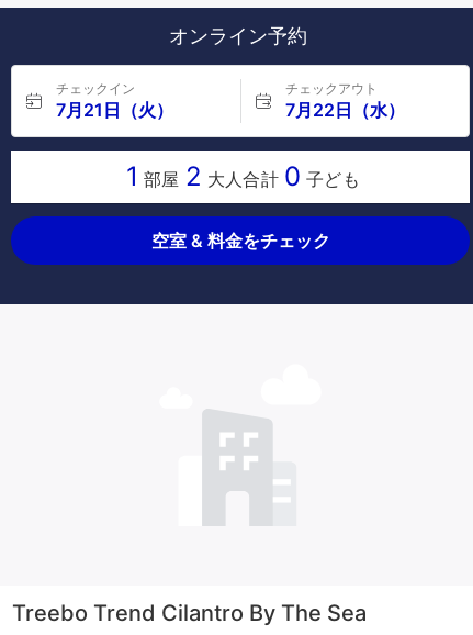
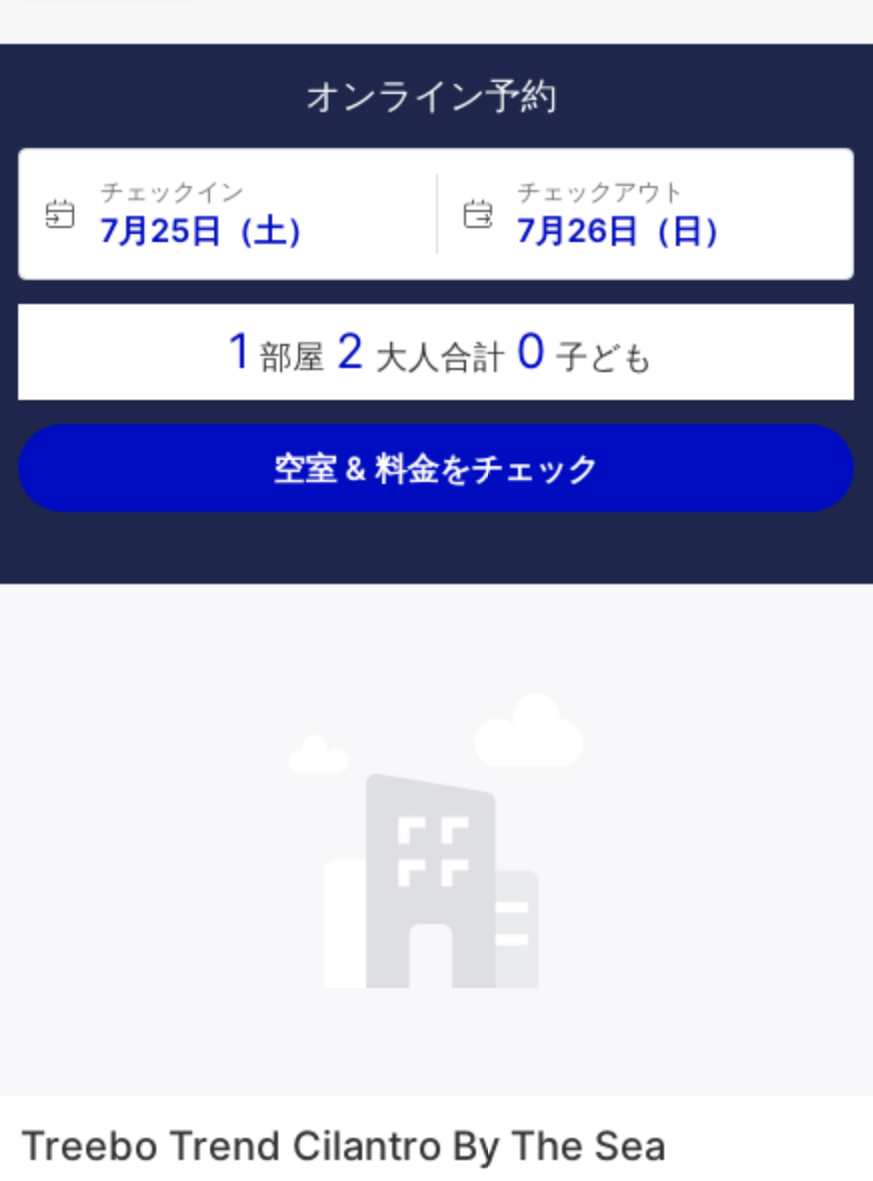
- 7月21日（火）
+ 7月25日（土）

- 7月22日（水）
+ 7月26日（日）
